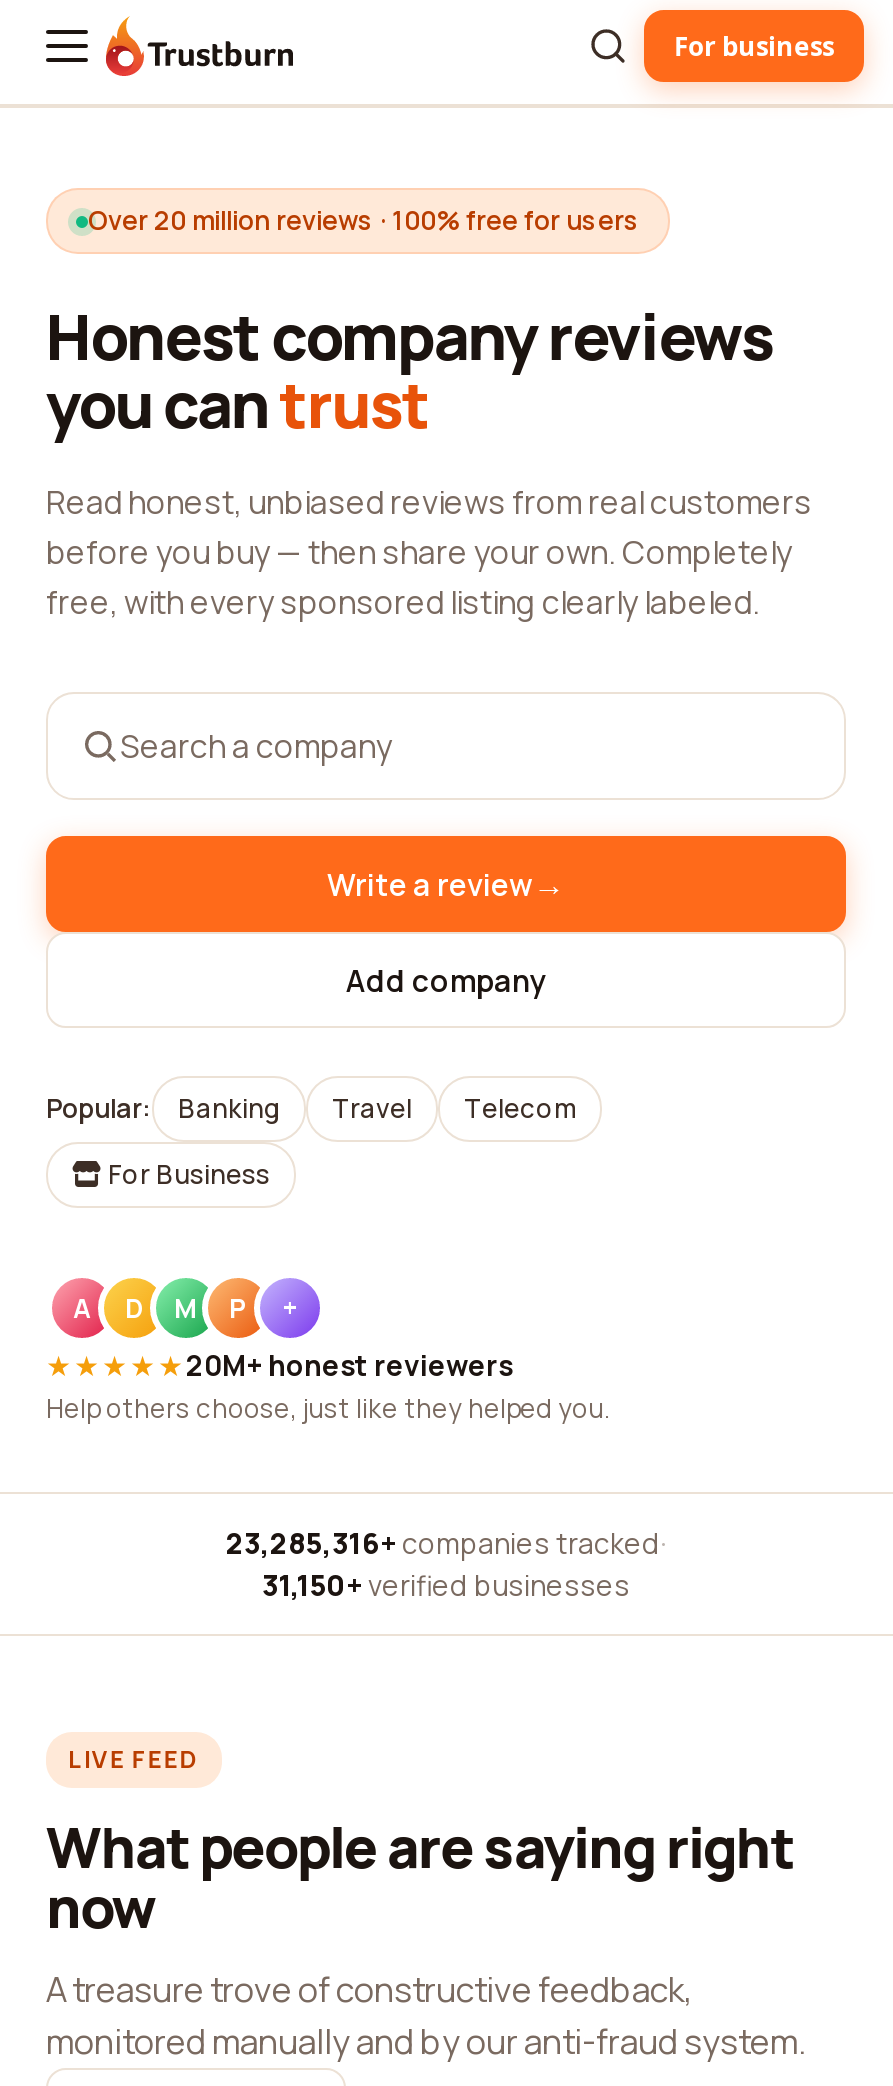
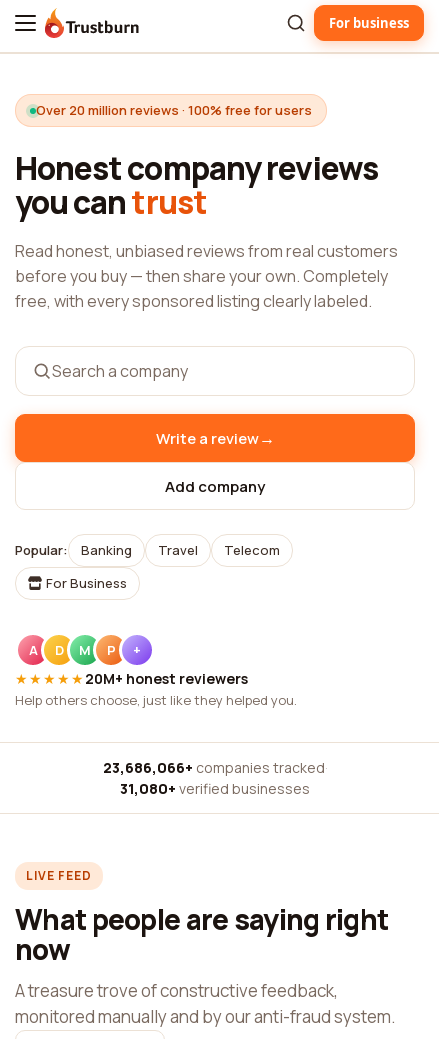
- 23,285,316+ companies tracked ·
+ 23,686,066+ companies tracked ·

- 31,150+ verified businesses
+ 31,080+ verified businesses
